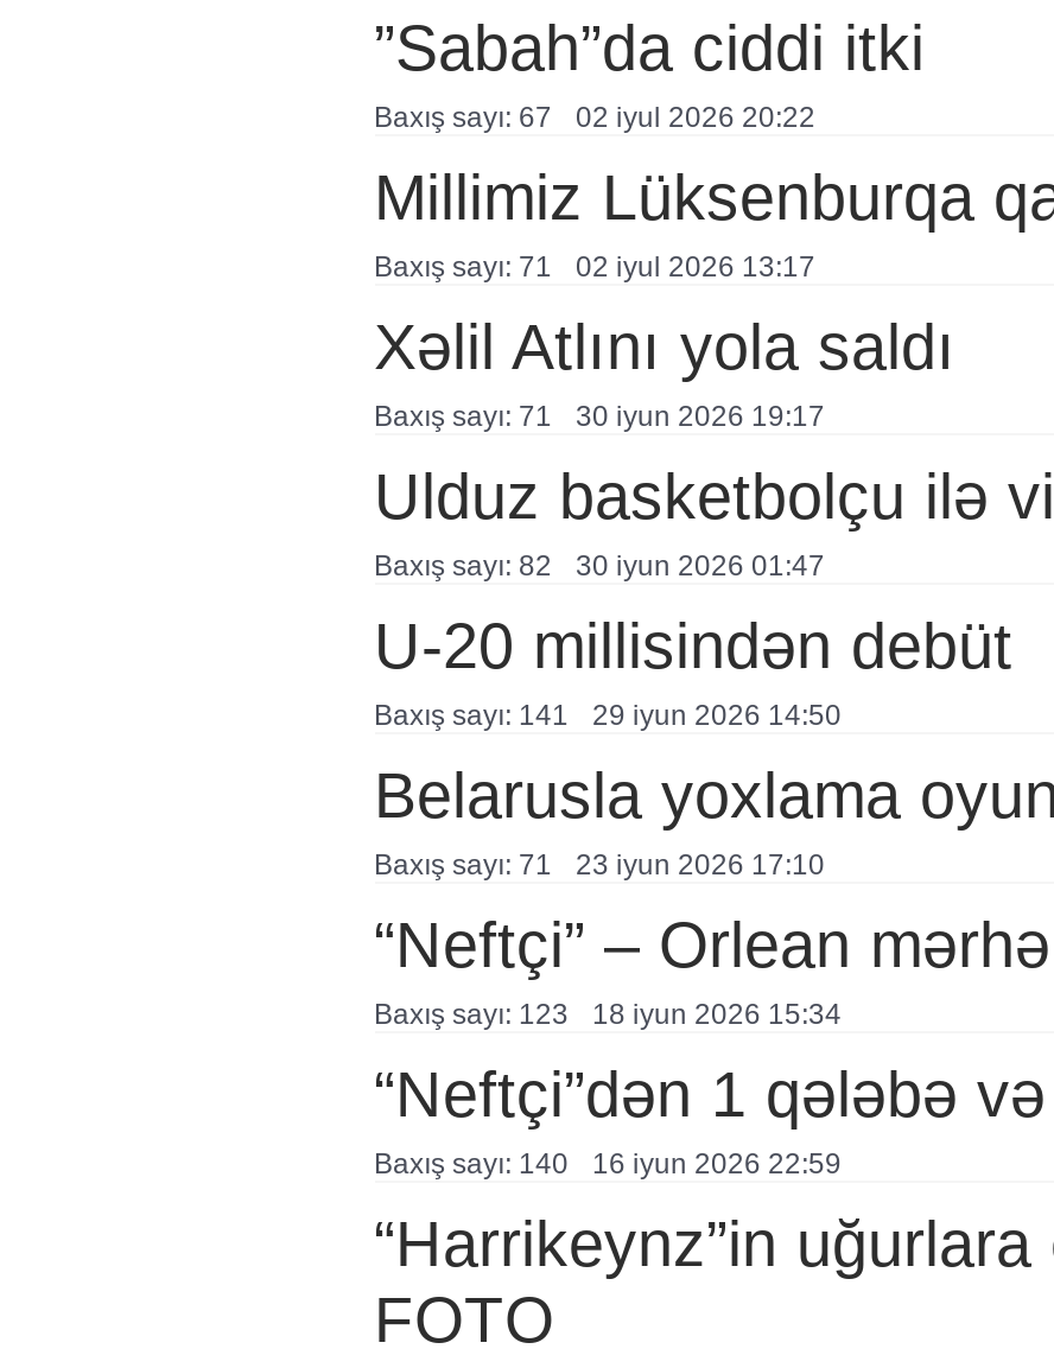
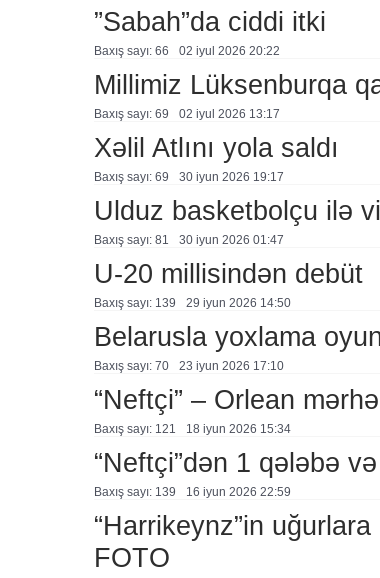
- Baxış sayı: 67 02 i̇yul 2026 20:22
+ Baxış sayı: 66 02 i̇yul 2026 20:22

- Baxış sayı: 71 02 i̇yul 2026 13:17
+ Baxış sayı: 69 02 i̇yul 2026 13:17

- Baxış sayı: 71 30 i̇yun 2026 19:17
+ Baxış sayı: 69 30 i̇yun 2026 19:17

- Baxış sayı: 82 30 i̇yun 2026 01:47
+ Baxış sayı: 81 30 i̇yun 2026 01:47

- Baxış sayı: 141 29 i̇yun 2026 14:50
+ Baxış sayı: 139 29 i̇yun 2026 14:50

- Baxış sayı: 71 23 i̇yun 2026 17:10
+ Baxış sayı: 70 23 i̇yun 2026 17:10

- Baxış sayı: 123 18 i̇yun 2026 15:34
+ Baxış sayı: 121 18 i̇yun 2026 15:34

- Baxış sayı: 140 16 i̇yun 2026 22:59
+ Baxış sayı: 139 16 i̇yun 2026 22:59
